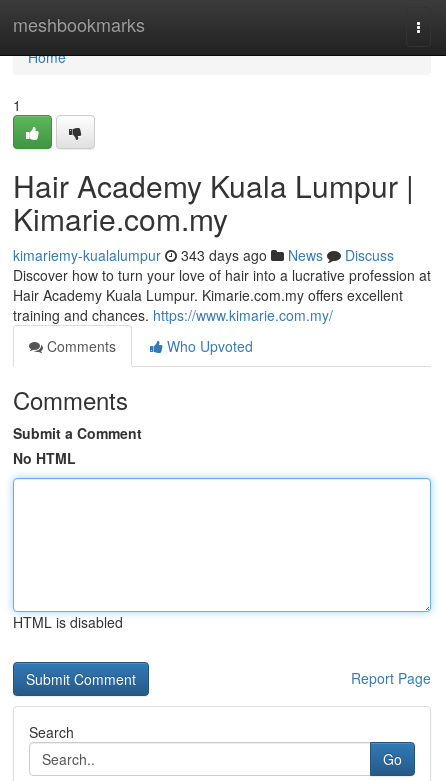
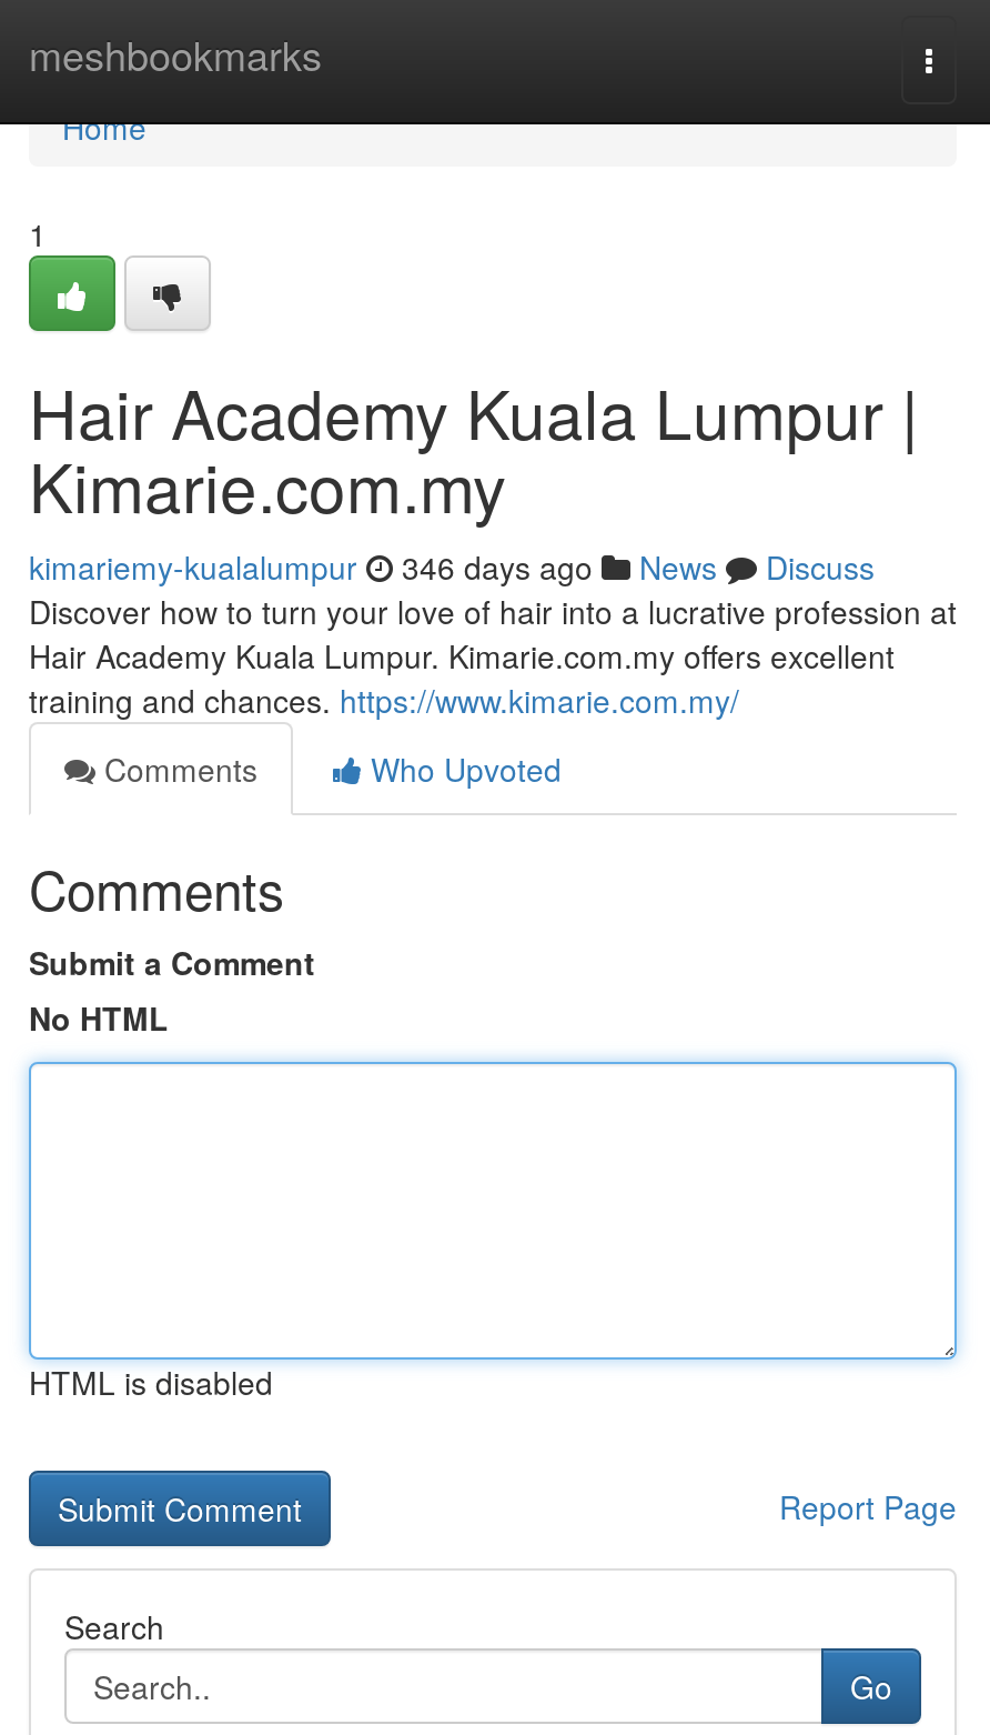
- kimariemy-kualalumpur 343 days ago News Discuss
+ kimariemy-kualalumpur 346 days ago News Discuss
